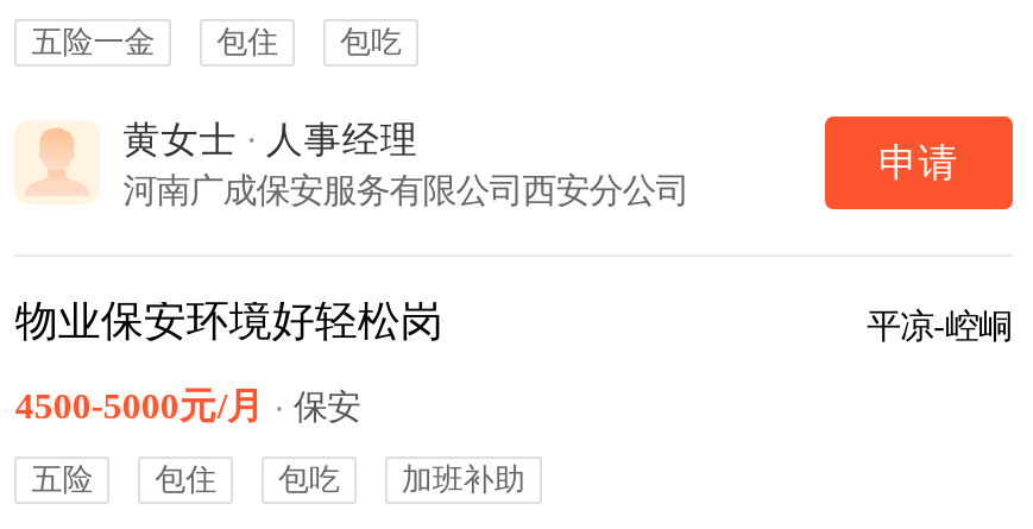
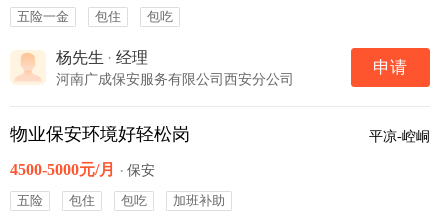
- 黄女士 · 人事经理
+ 杨先生 · 经理
